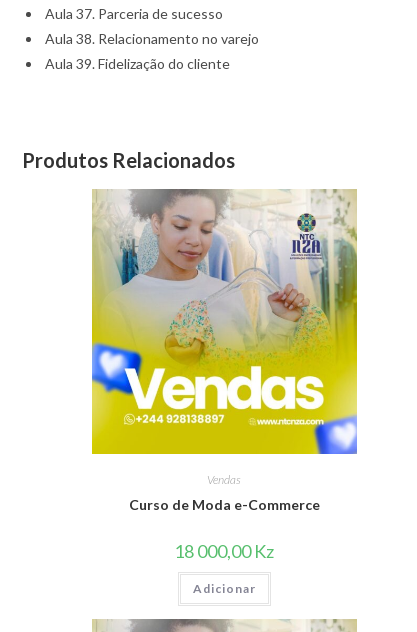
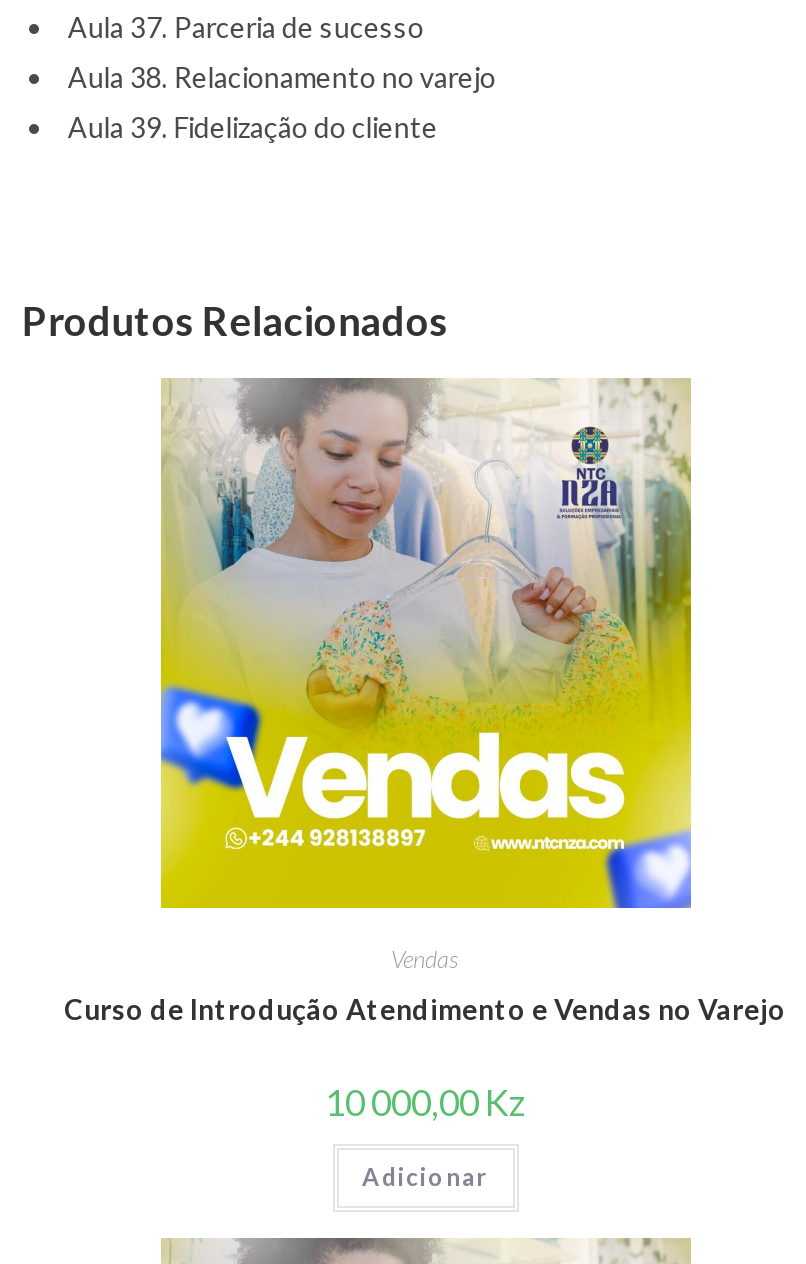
- Curso de Moda e-Commerce
+ Curso de Introdução Atendimento e Vendas no Varejo

- 18 000,00 Kz
+ 10 000,00 Kz
